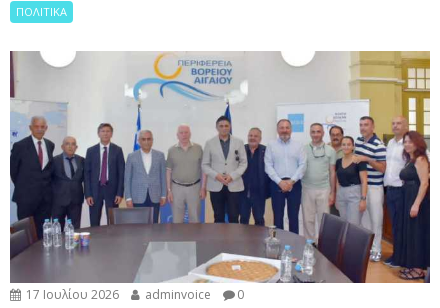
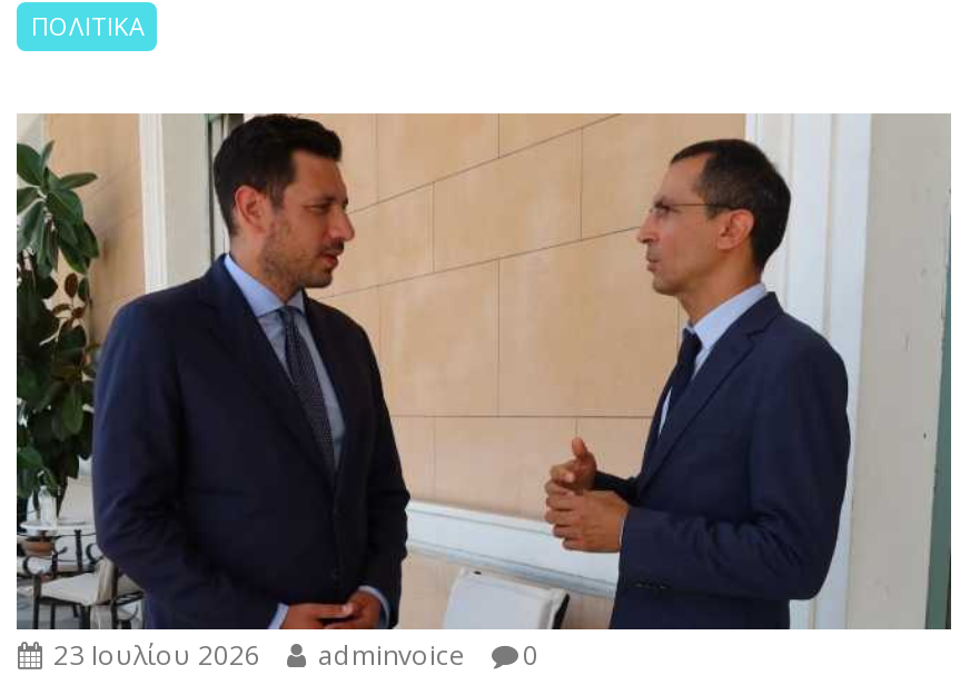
- [image]
- 17 Ιουλίου 2026 adminvoice 0
+ [image]
+ 23 Ιουλίου 2026 adminvoice 0
